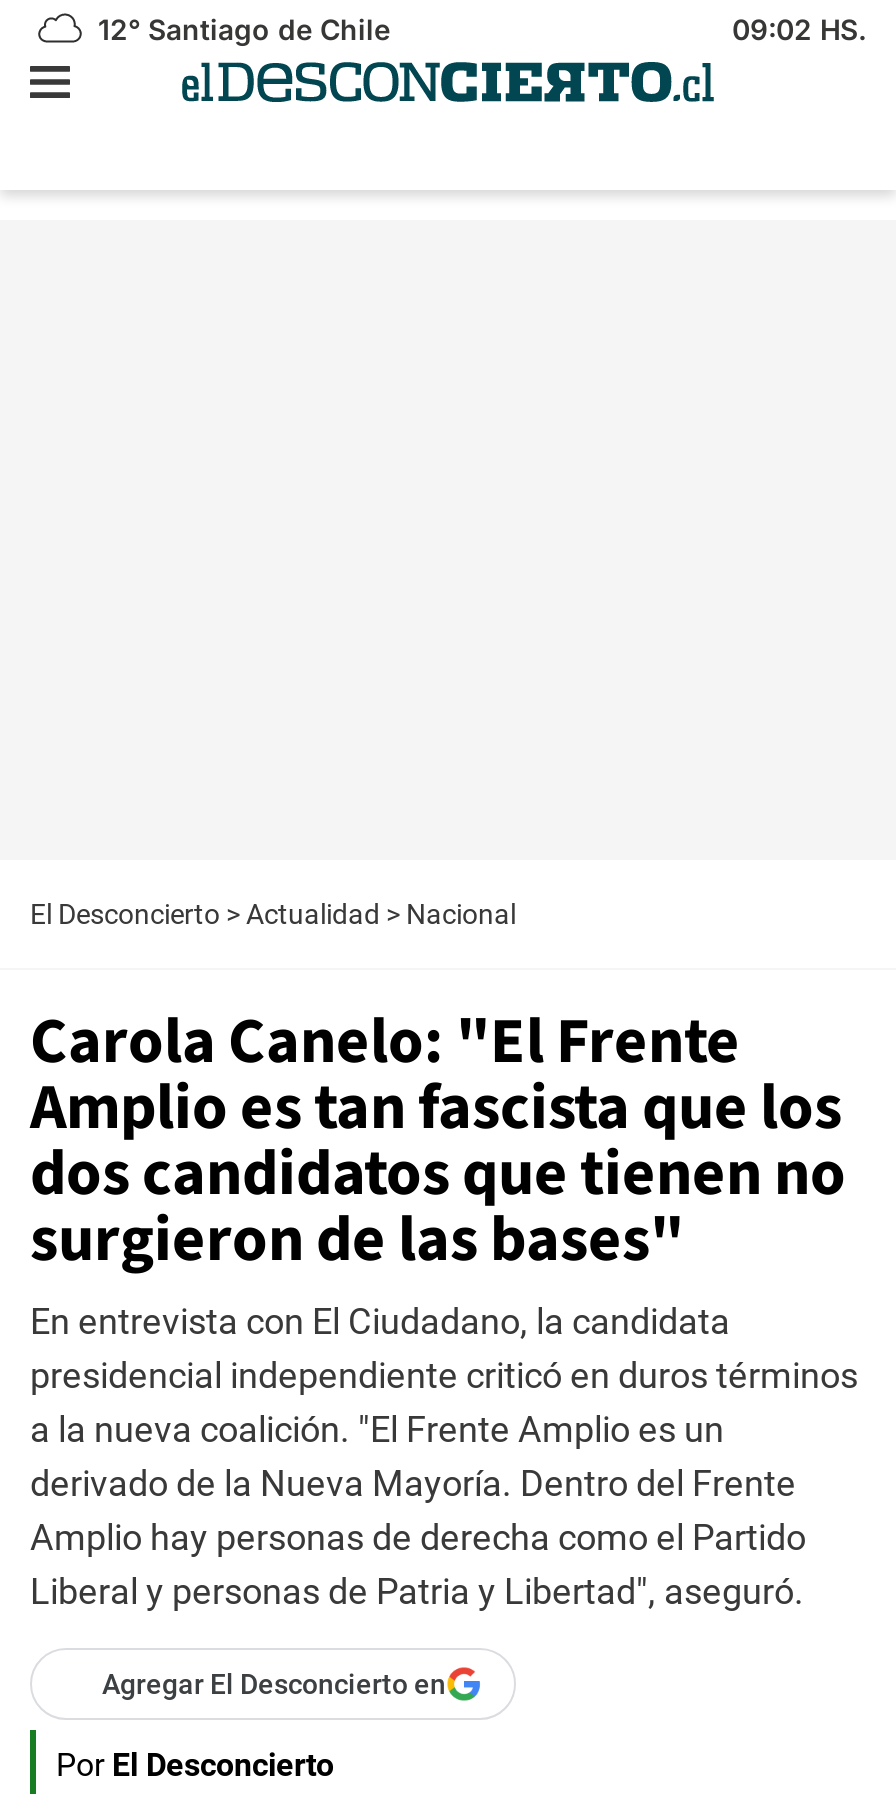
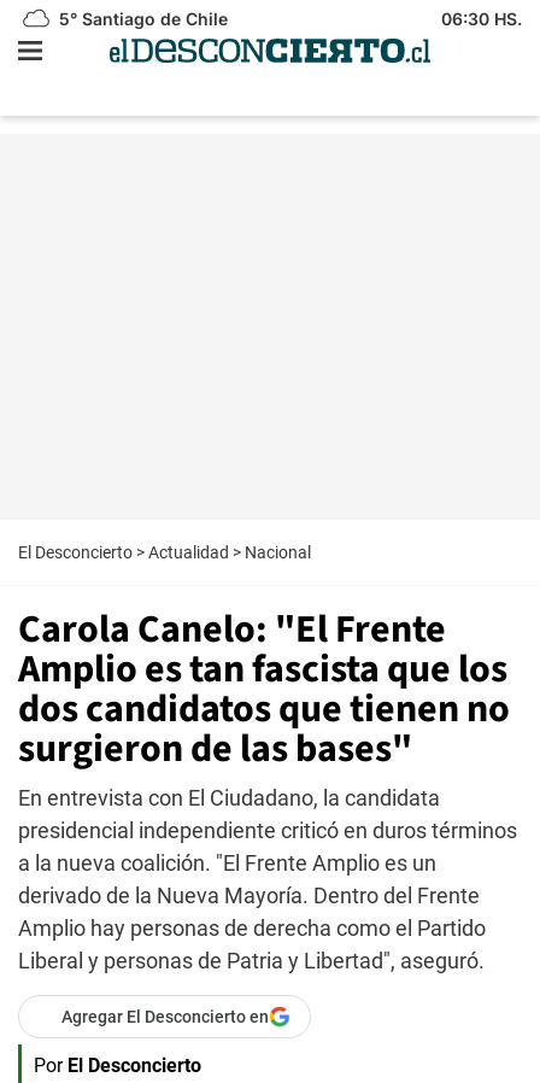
- 12° Santiago de Chile
+ 5° Santiago de Chile

- 09:02 HS.
+ 06:30 HS.
